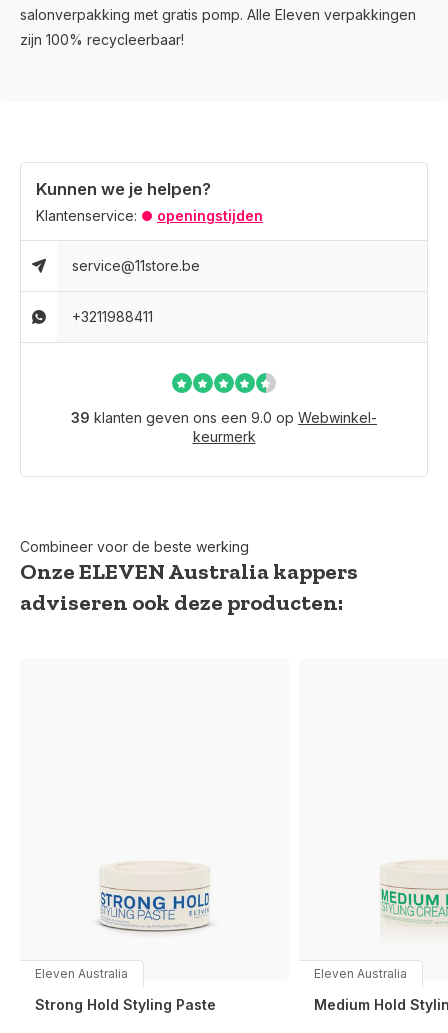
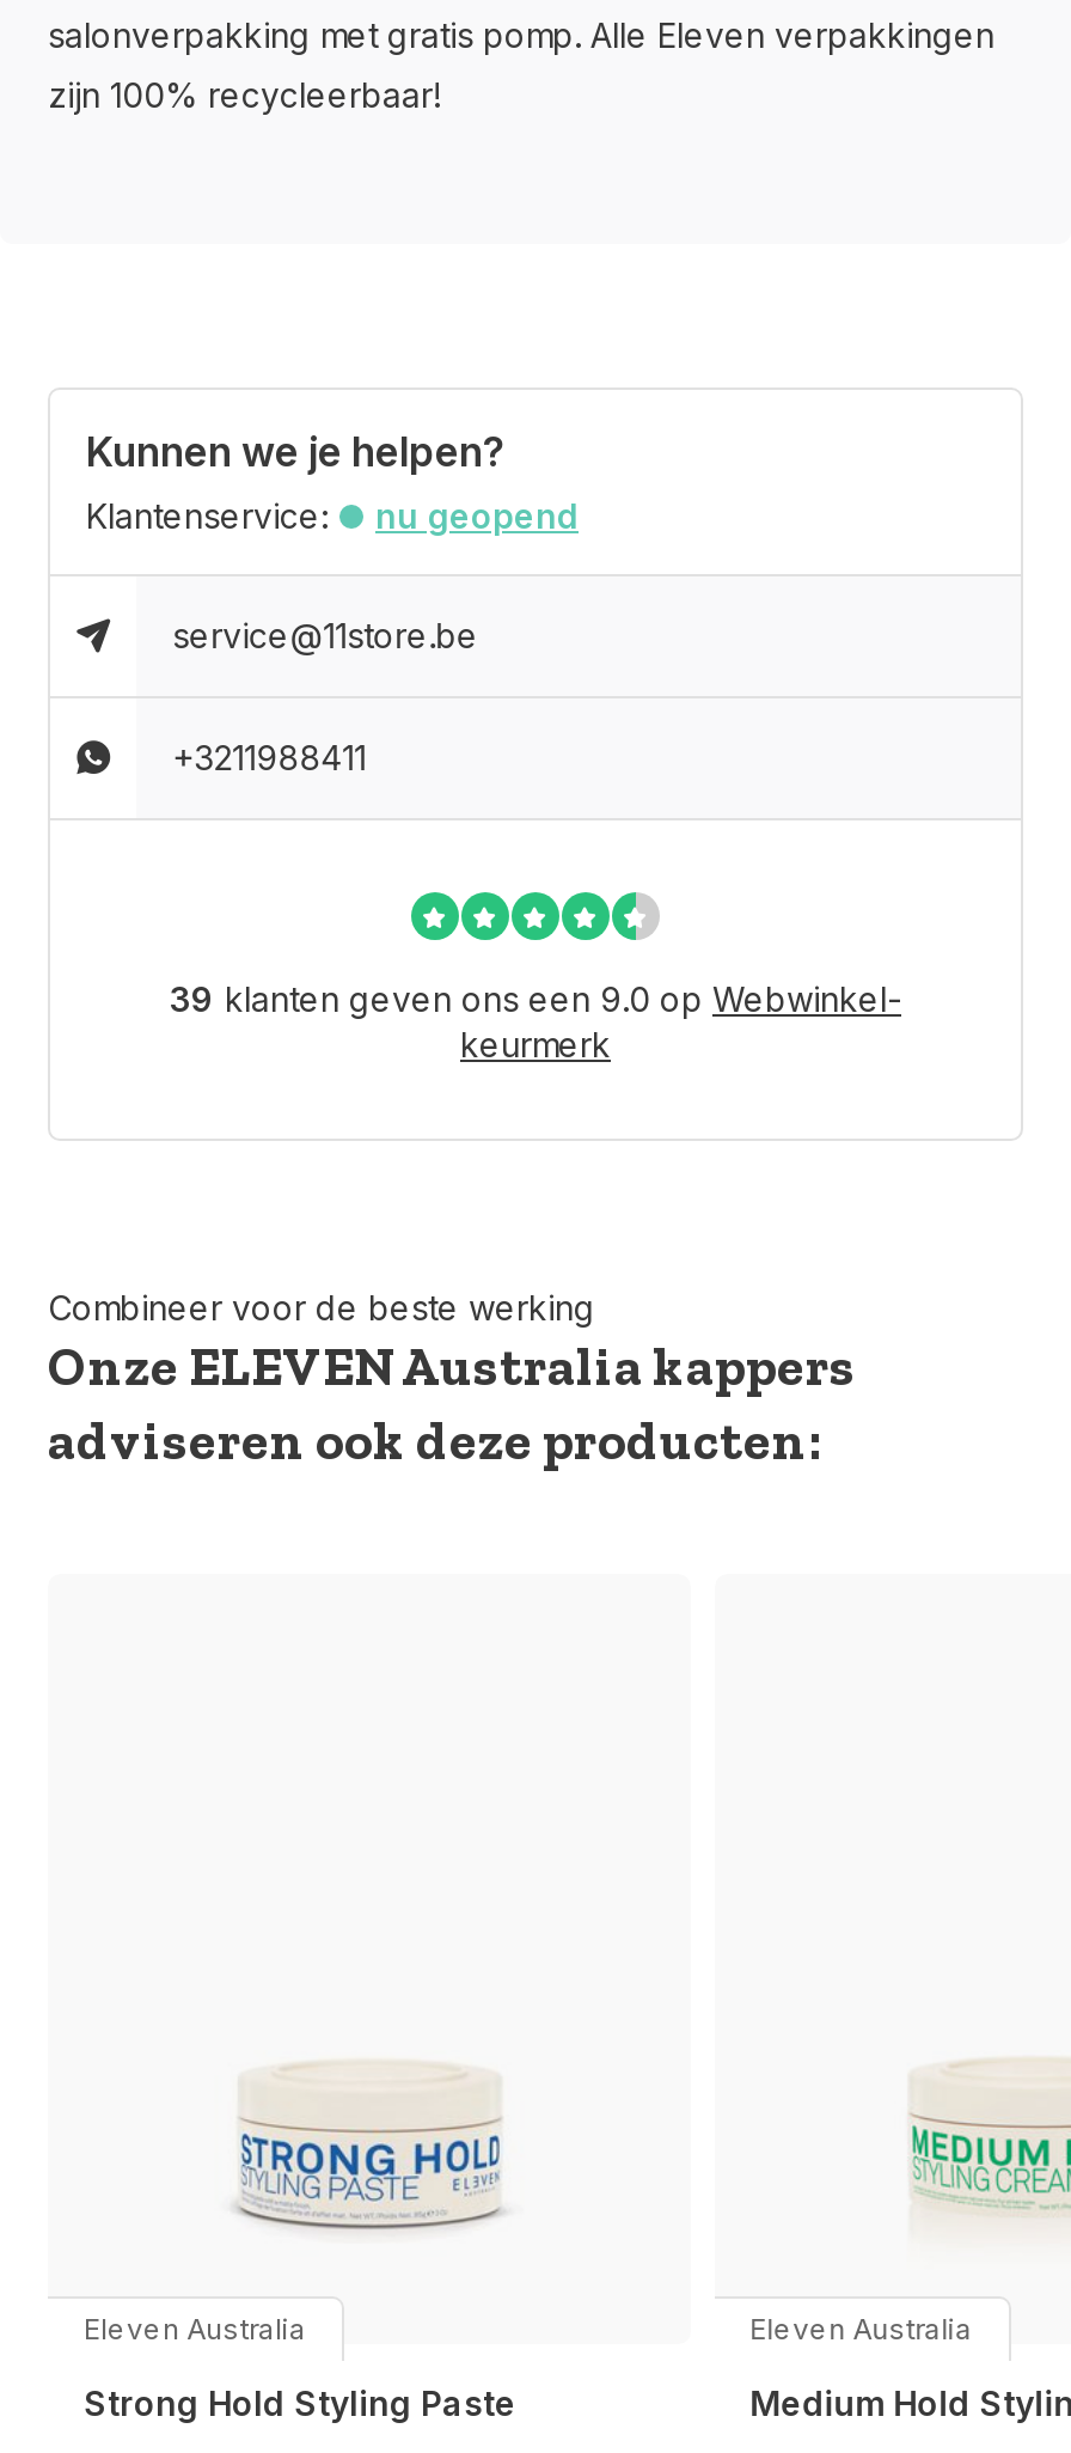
- openingstijden
+ nu geopend
